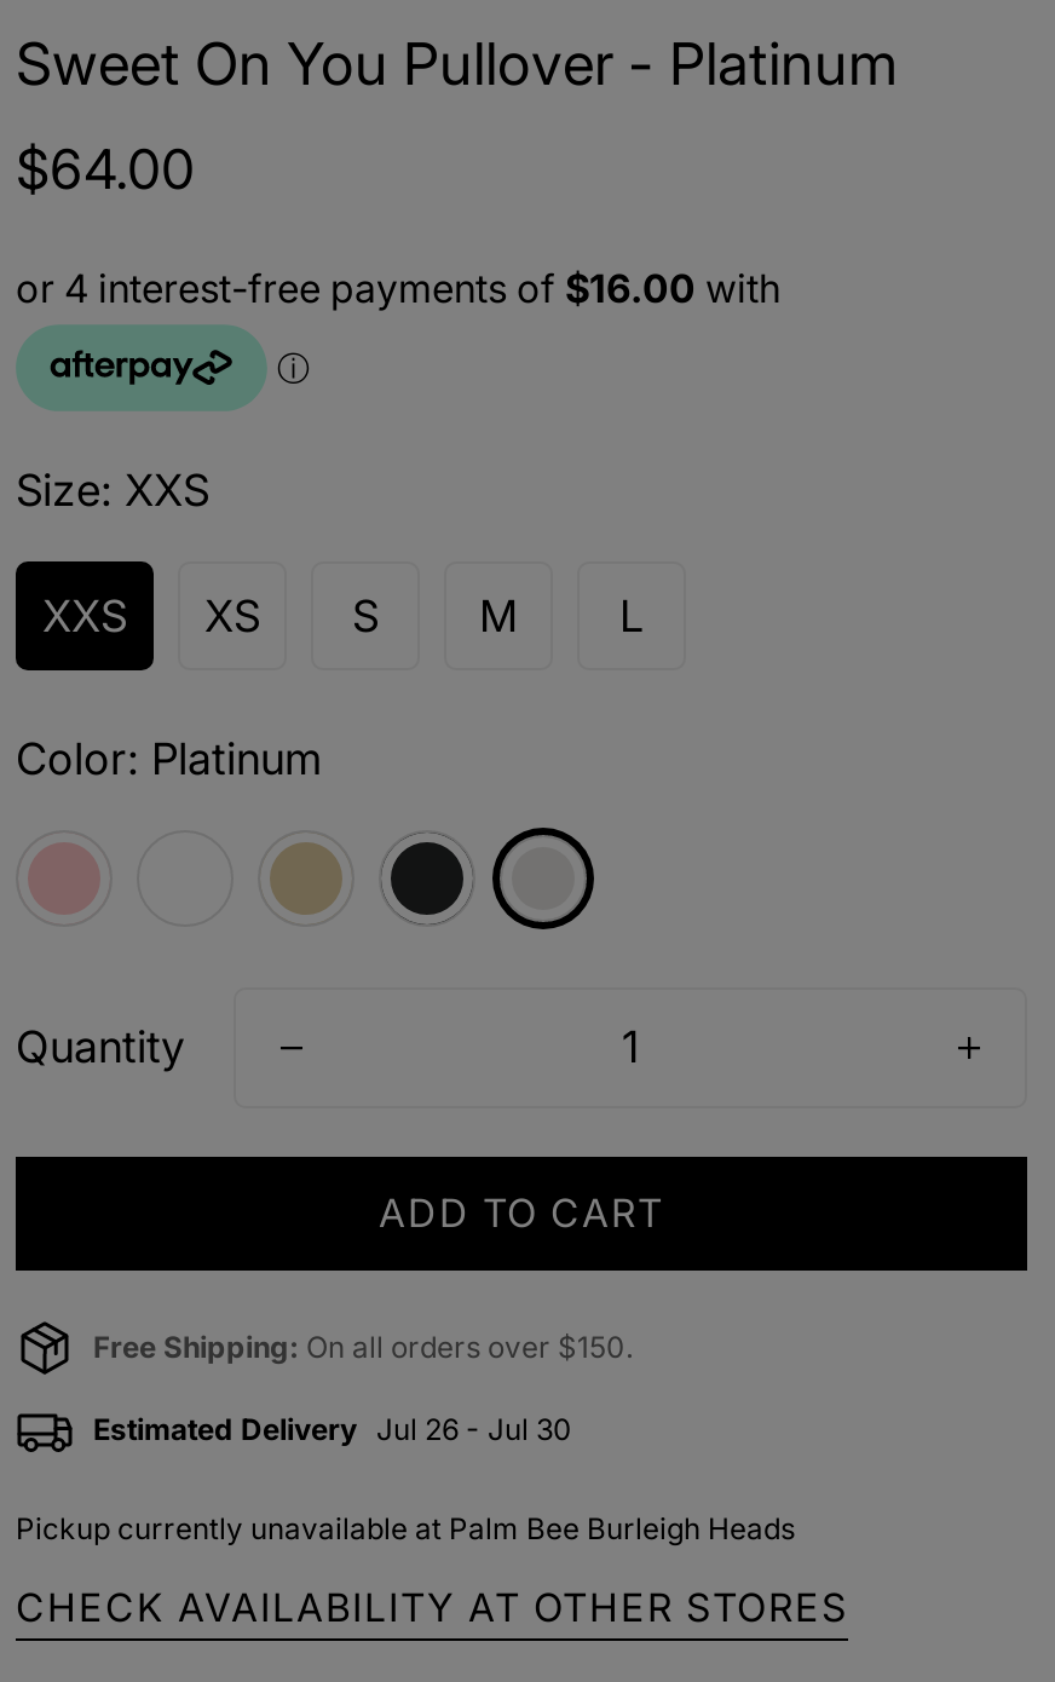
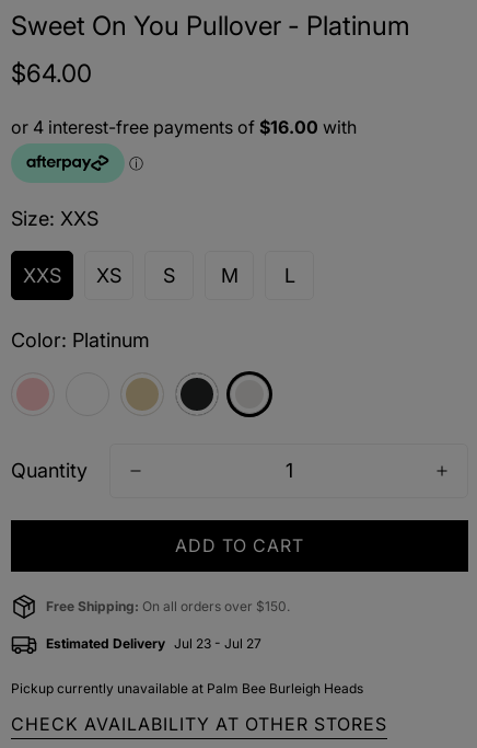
- Estimated Delivery Jul 26 - Jul 30
+ Estimated Delivery Jul 23 - Jul 27
